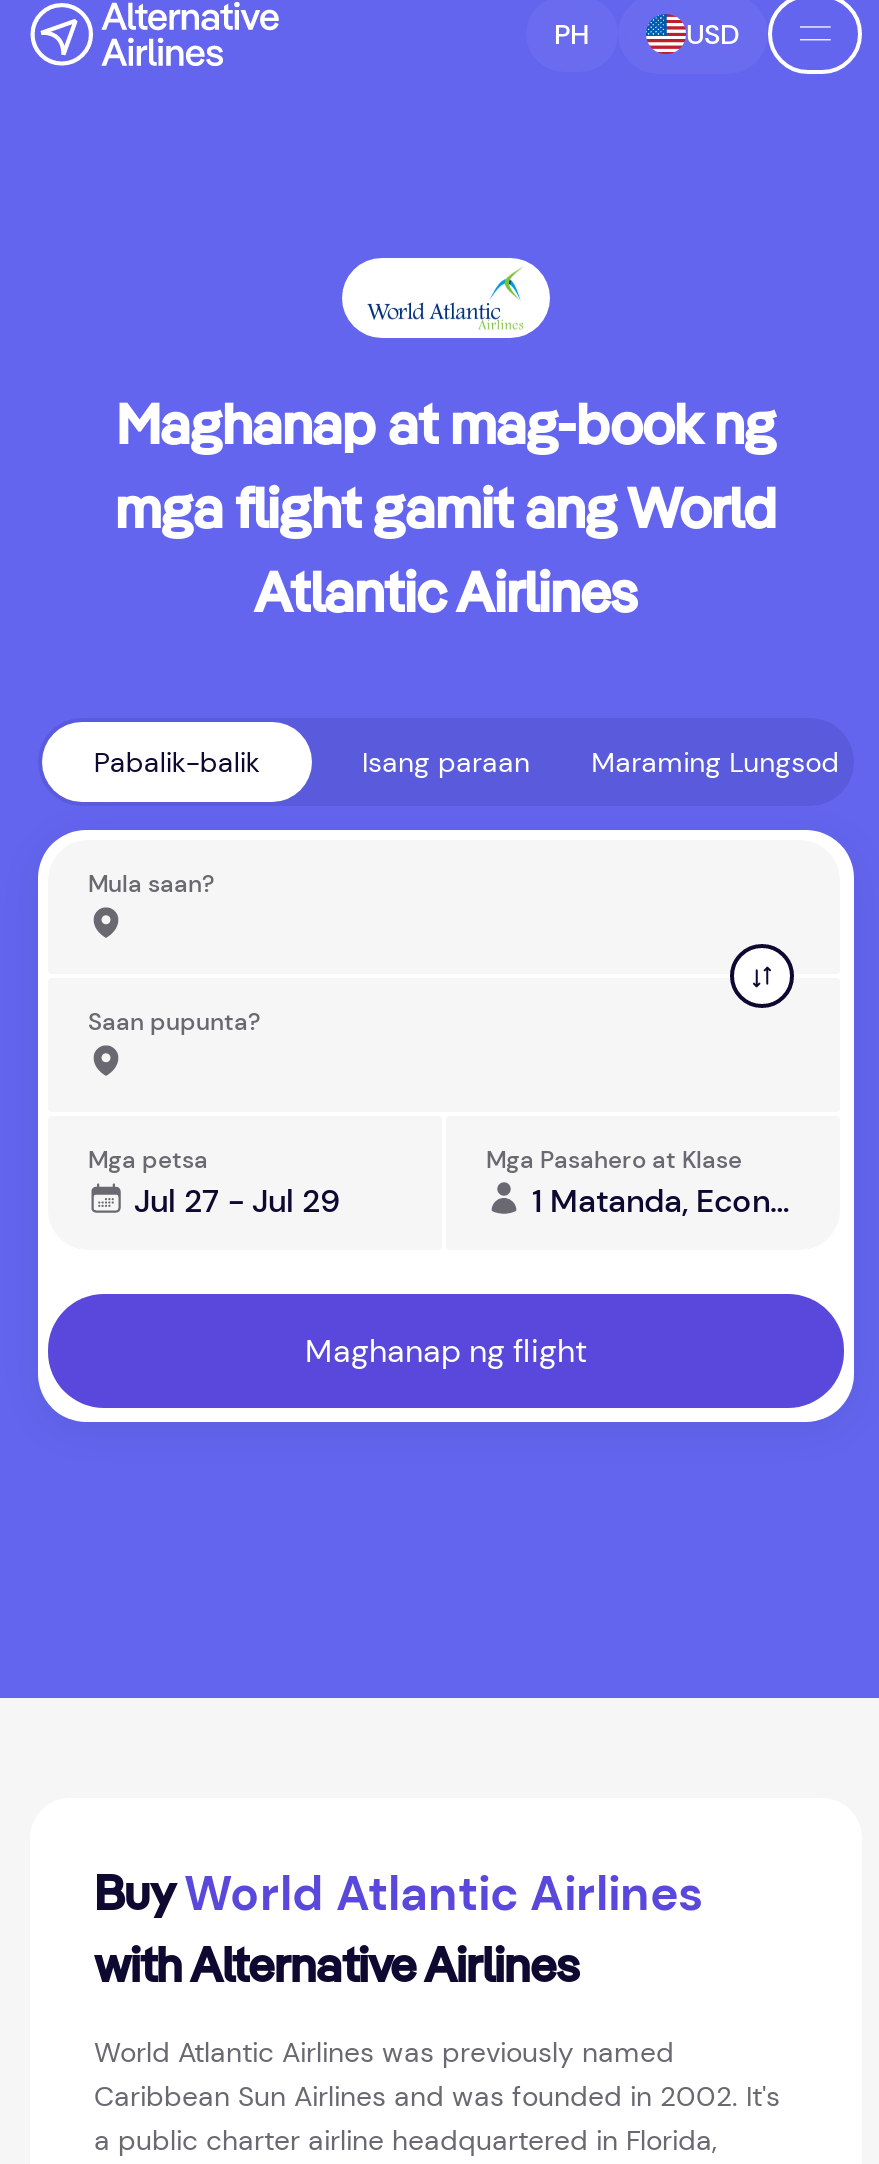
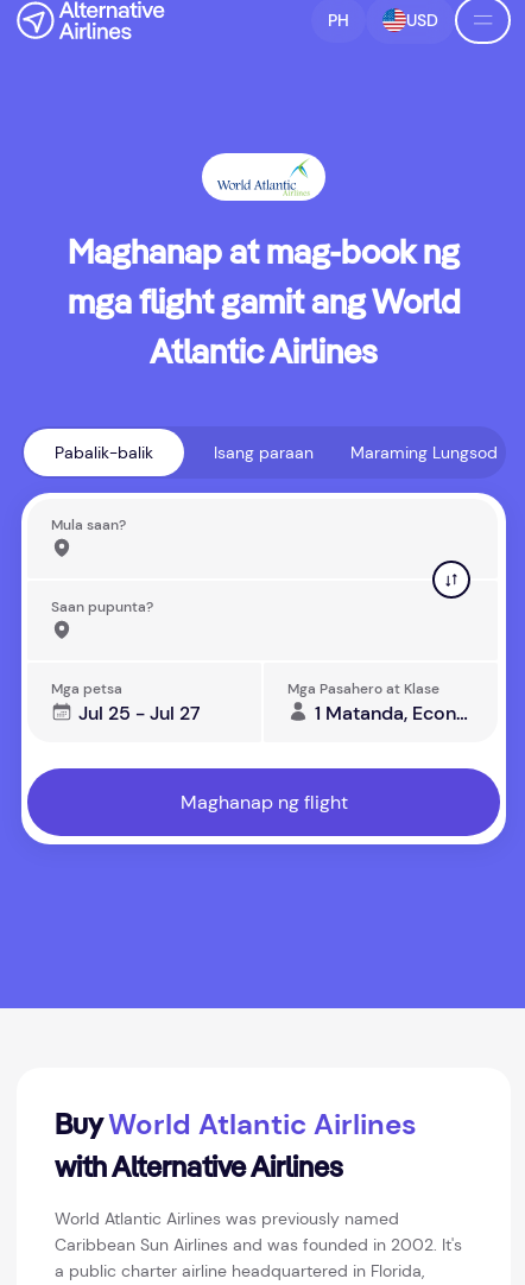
- Jul 27 - Jul 29
+ Jul 25 - Jul 27
